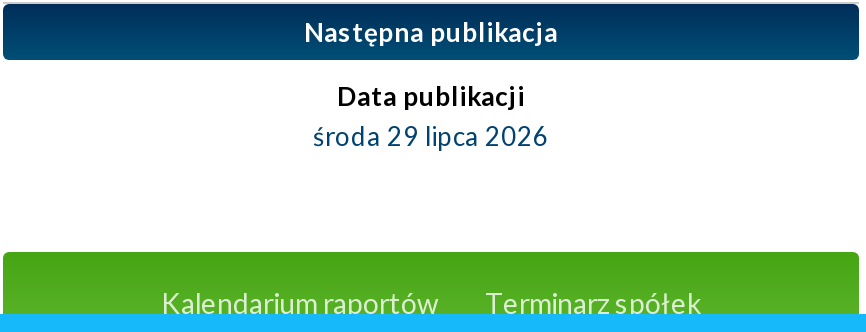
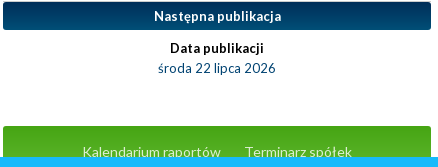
- środa 29 lipca 2026
+ środa 22 lipca 2026
